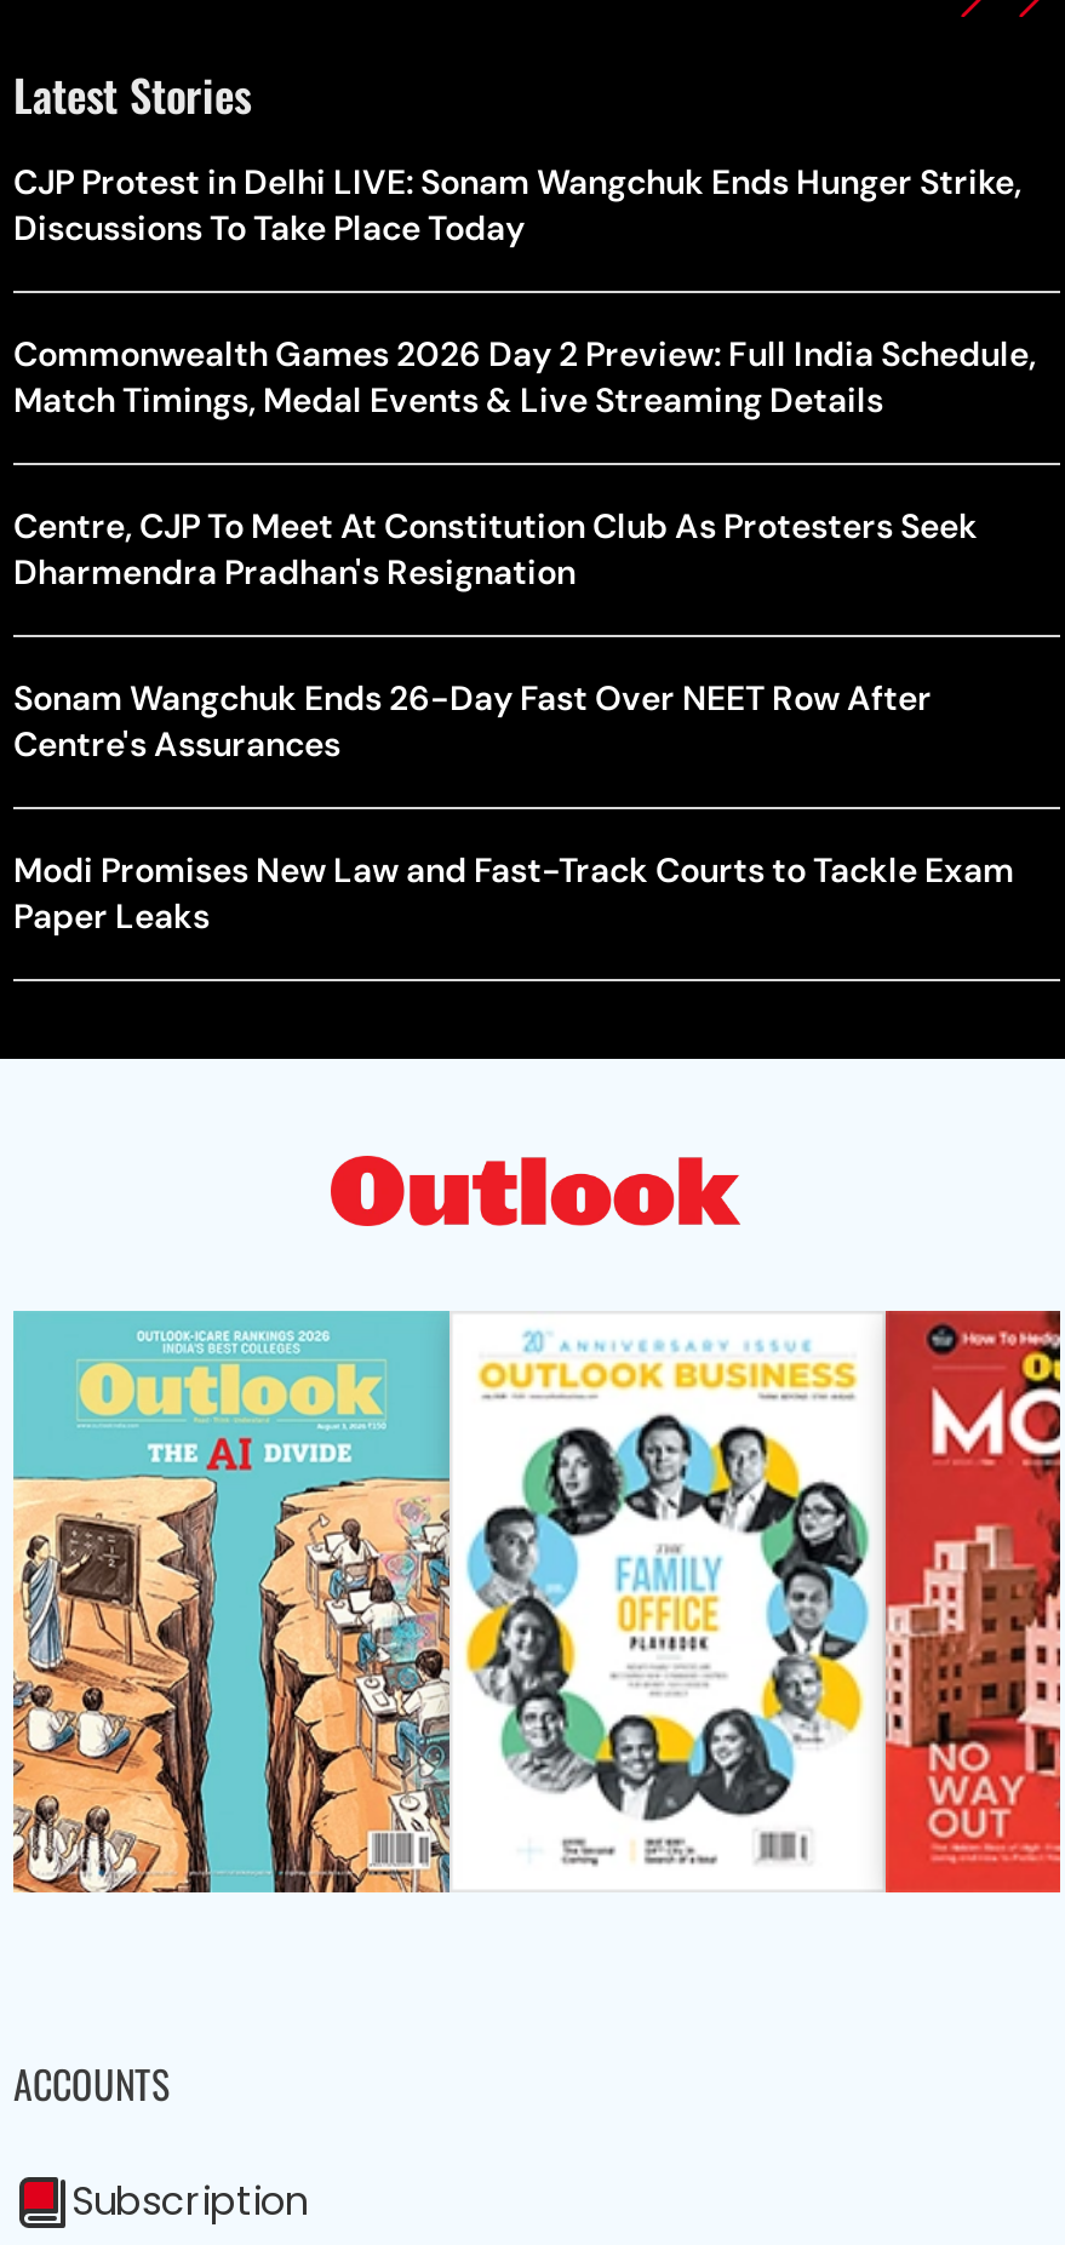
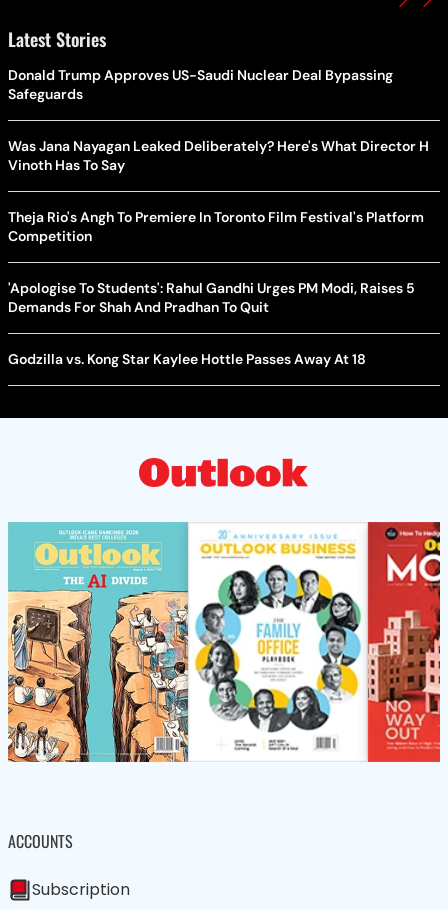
- CJP Protest in Delhi LIVE: Sonam Wangchuk Ends Hunger Strike,
- Discussions To Take Place Today
+ Donald Trump Approves US-Saudi Nuclear Deal Bypassing
+ Safeguards

- Commonwealth Games 2026 Day 2 Preview: Full India Schedule,
- Match Timings, Medal Events & Live Streaming Details
+ Was Jana Nayagan Leaked Deliberately? Here's What Director H
+ Vinoth Has To Say

- Centre, CJP To Meet At Constitution Club As Protesters Seek
- Dharmendra Pradhan's Resignation
+ Theja Rio's Angh To Premiere In Toronto Film Festival's Platform
+ Competition

- Sonam Wangchuk Ends 26-Day Fast Over NEET Row After
- Centre's Assurances
+ 'Apologise To Students': Rahul Gandhi Urges PM Modi, Raises 5
+ Demands For Shah And Pradhan To Quit

- Modi Promises New Law and Fast-Track Courts to Tackle Exam
- Paper Leaks
+ Godzilla vs. Kong Star Kaylee Hottle Passes Away At 18
